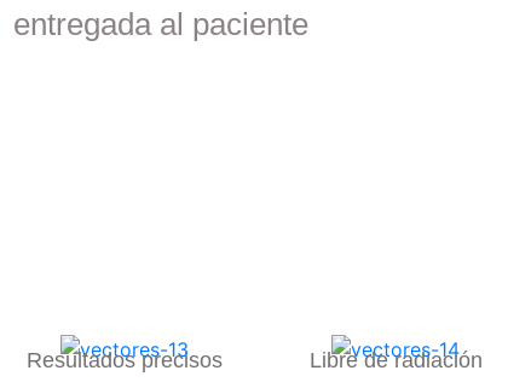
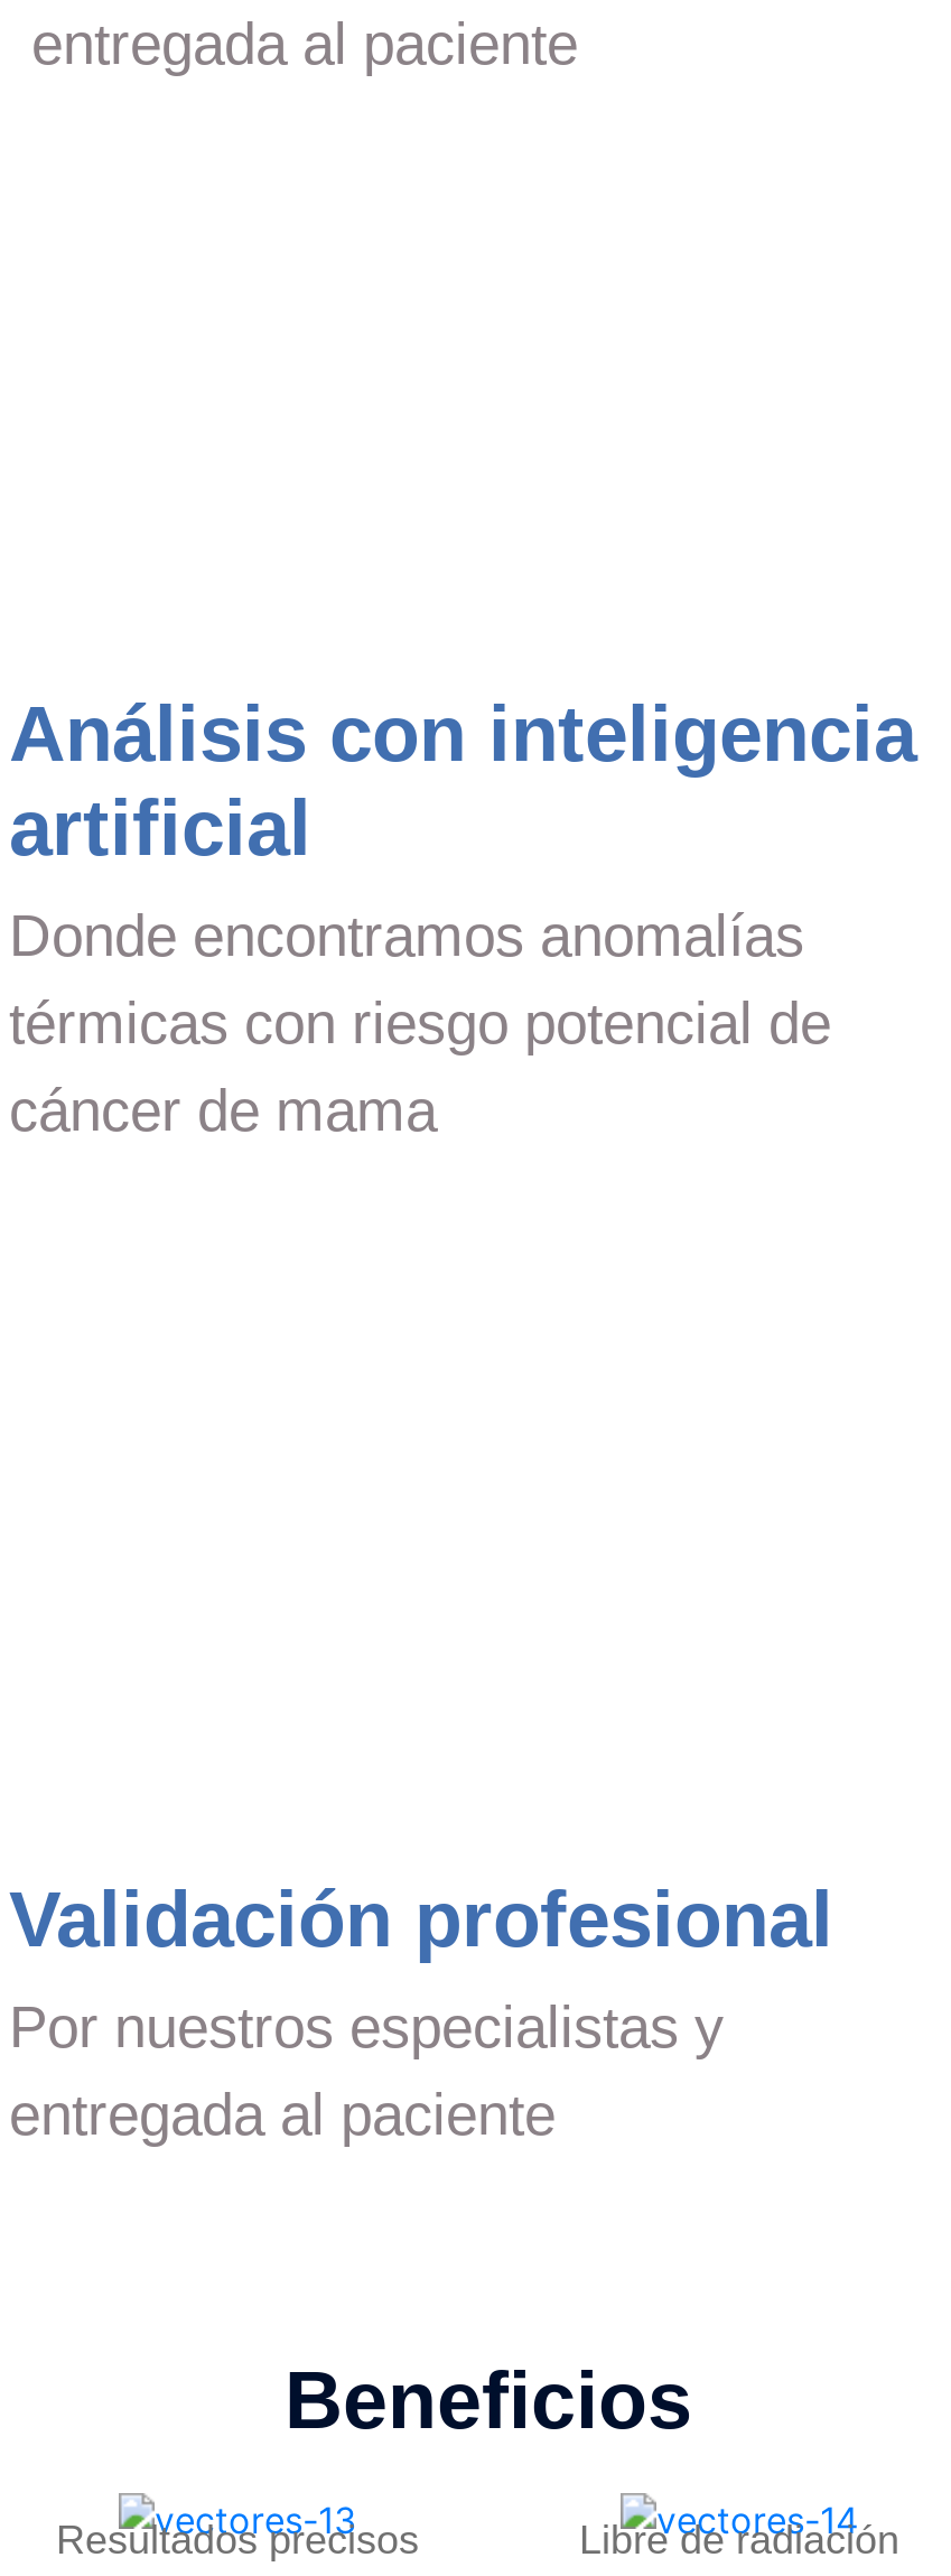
+ Análisis con inteligencia
+ artificial
+ Donde encontramos anomalías
+ térmicas con riesgo potencial de
+ cáncer de mama

+ Validación profesional
+ Por nuestros especialistas y
+ entregada al paciente
+ Beneficios
